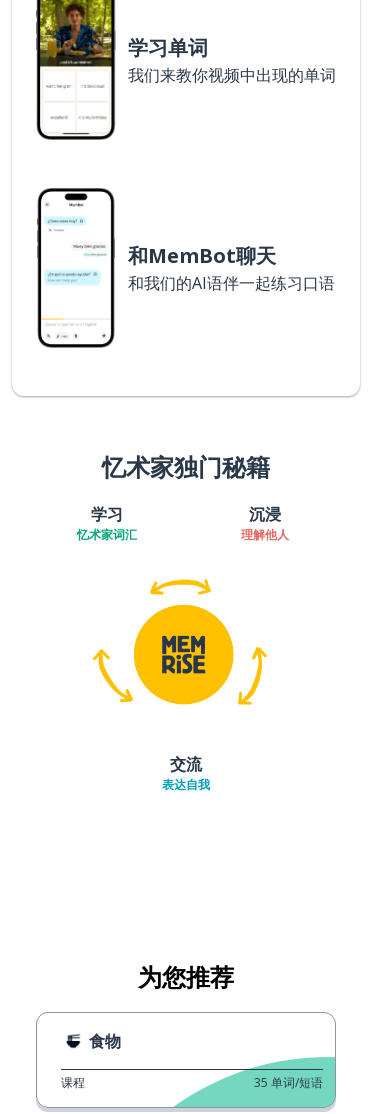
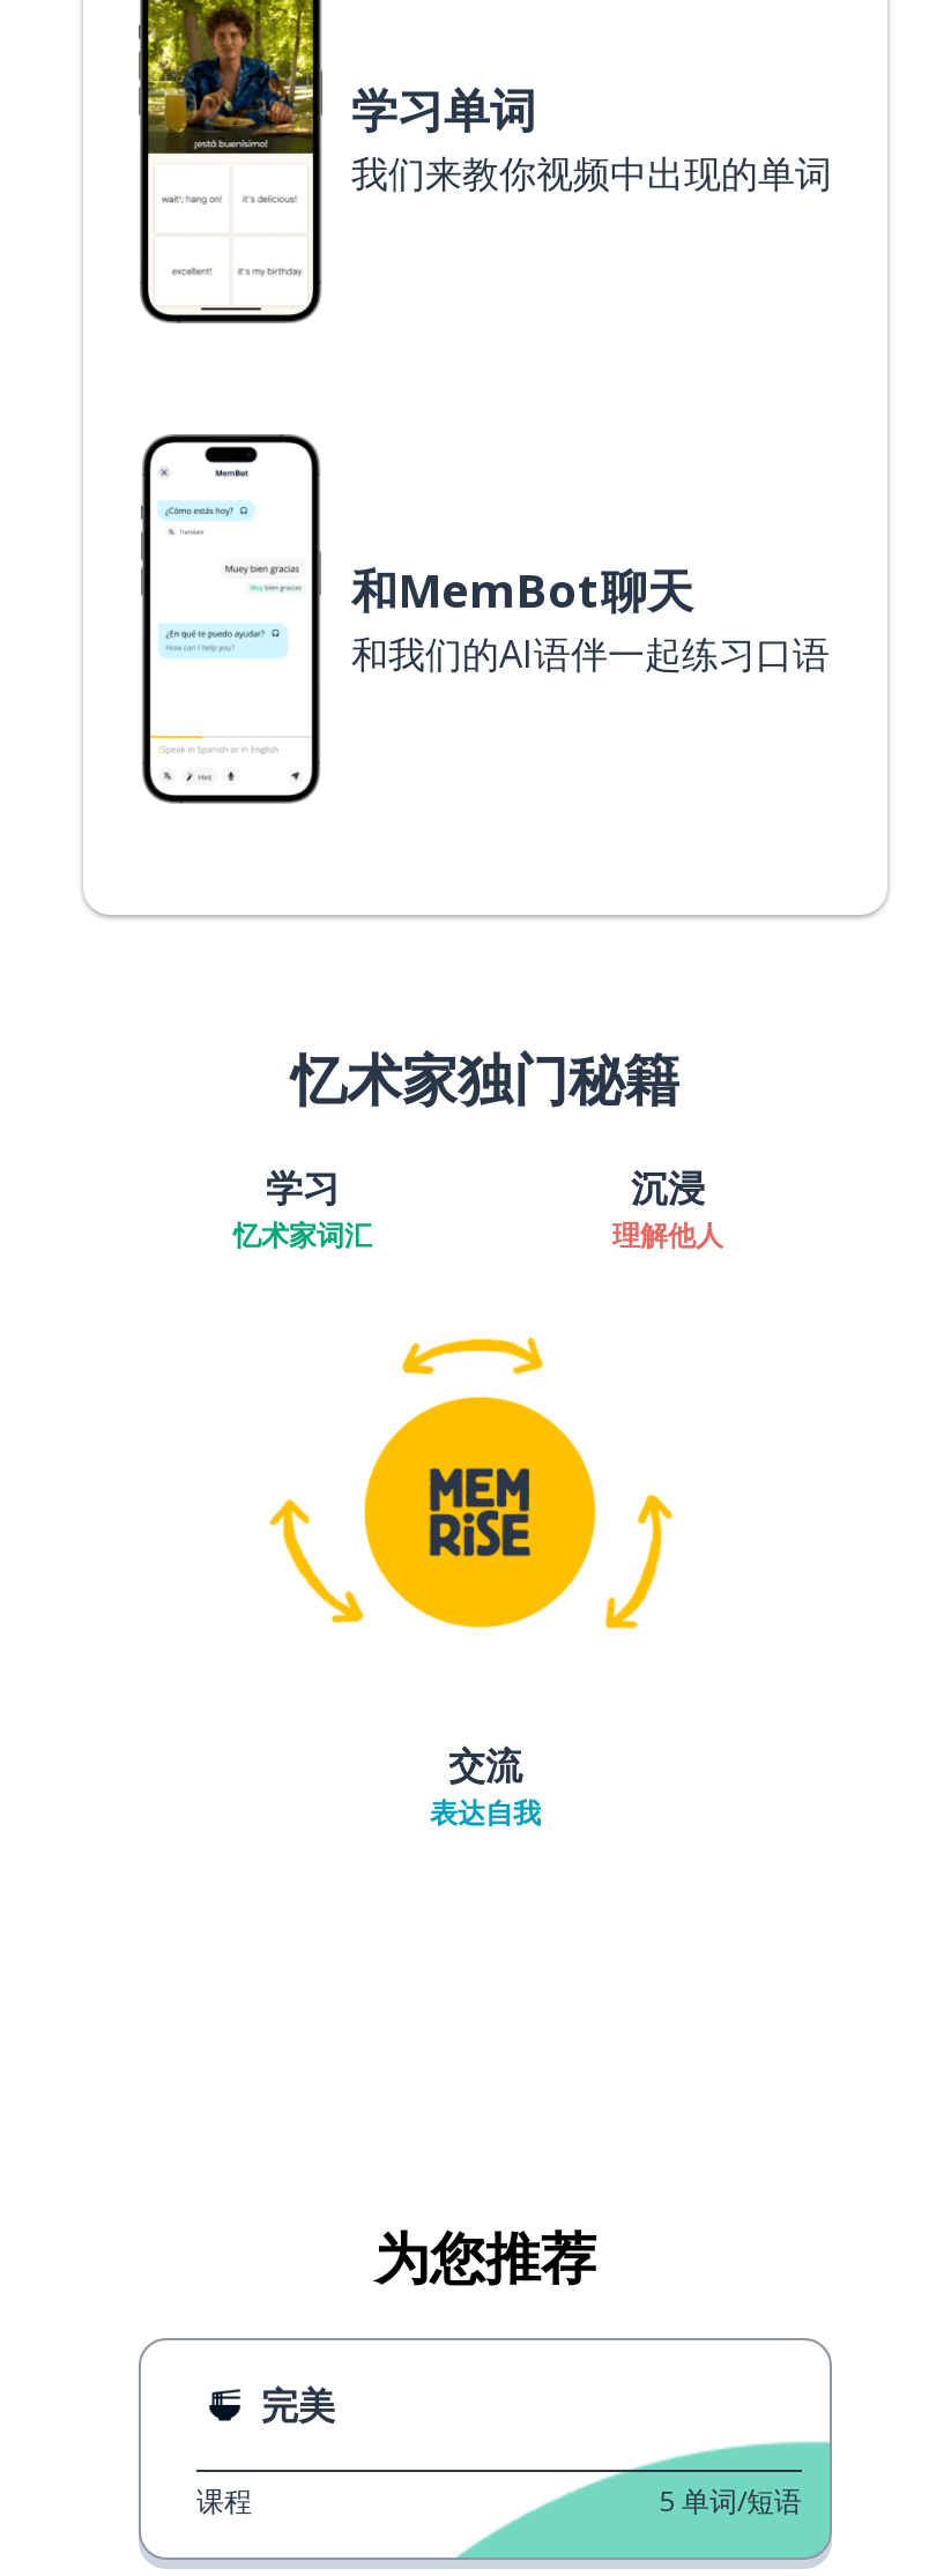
- 食物
+ 完美

- 35 单词/短语
+ 5 单词/短语
